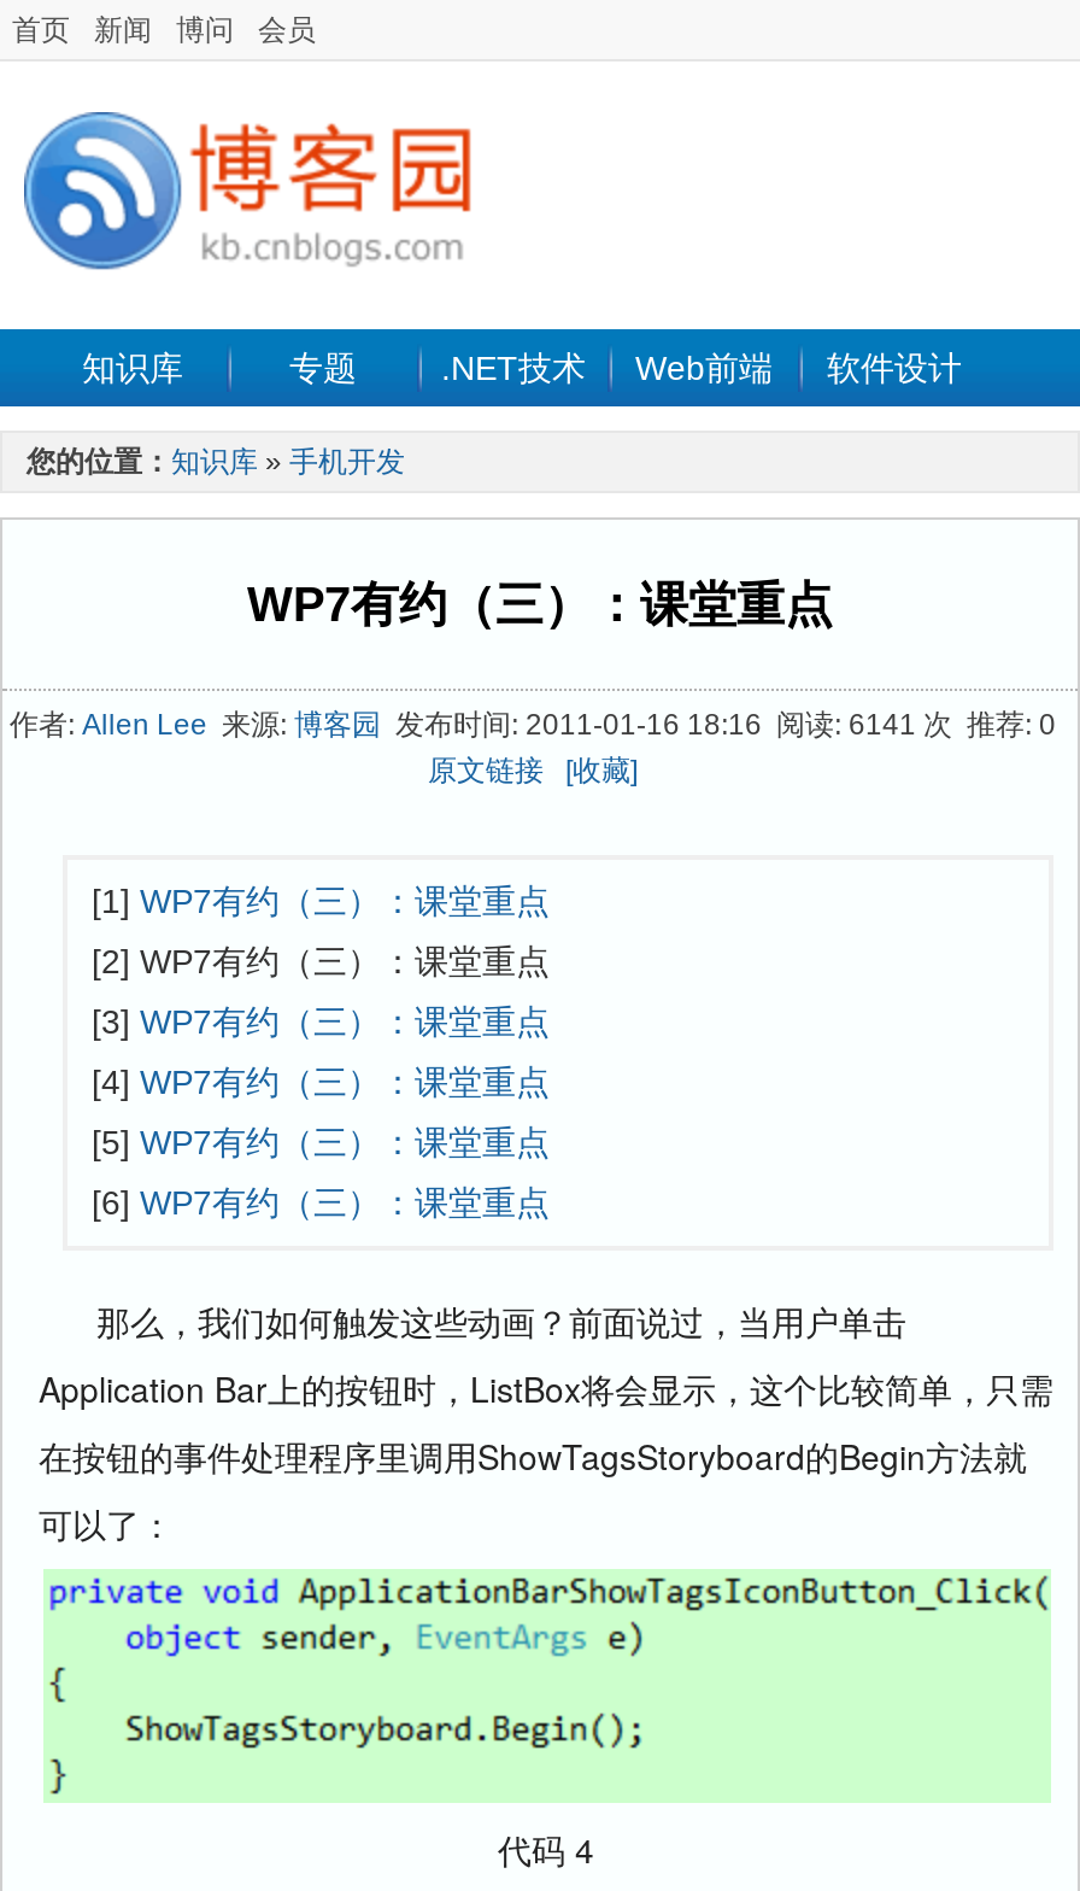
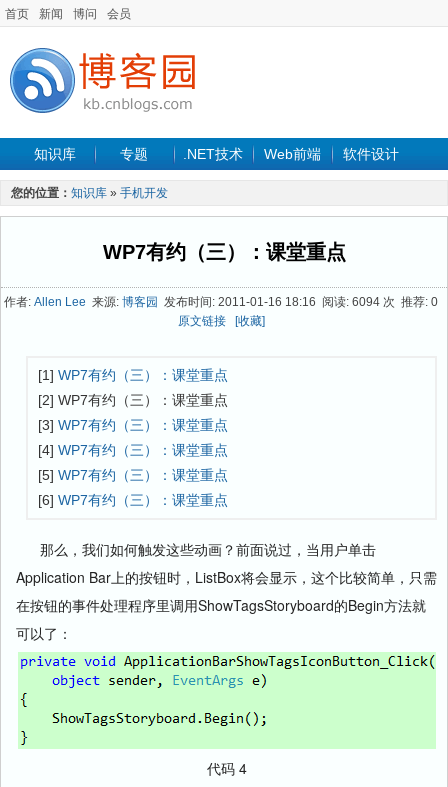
- 作者: Allen Lee来源:博客园发布时间: 2011-01-16 18:16 阅读: 6141 次 推荐: 0
+ 作者: Allen Lee来源:博客园发布时间: 2011-01-16 18:16 阅读: 6094 次 推荐: 0
